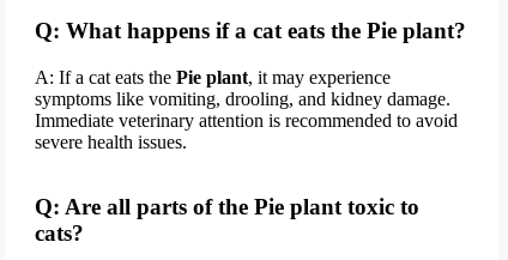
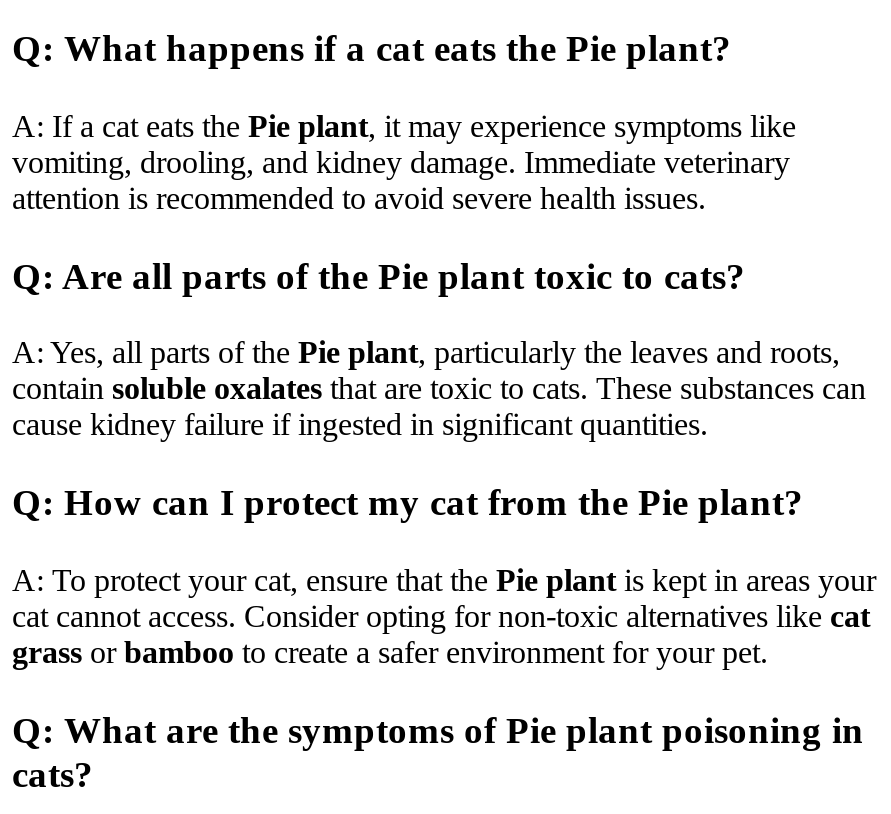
- A: If a cat eats the Pie plant, it may experience
- symptoms like vomiting, drooling, and kidney damage.
- Immediate veterinary attention is recommended to avoid
- severe health issues.
- Q: Are all parts of the Pie plant toxic to
+ A: If a cat eats the Pie plant, it may experience symptoms like
+ vomiting, drooling, and kidney damage. Immediate veterinary
+ attention is recommended to avoid severe health issues.
+ Q: Are all parts of the Pie plant toxic to cats?
+ A: Yes, all parts of the Pie plant, particularly the leaves and roots,
+ contain soluble oxalates that are toxic to cats. These substances can
+ cause kidney failure if ingested in significant quantities.
+ Q: How can I protect my cat from the Pie plant?
+ A: To protect your cat, ensure that the Pie plant is kept in areas your
+ cat cannot access. Consider opting for non-toxic alternatives like cat
+ grass or bamboo to create a safer environment for your pet.
+ Q: What are the symptoms of Pie plant poisoning in
